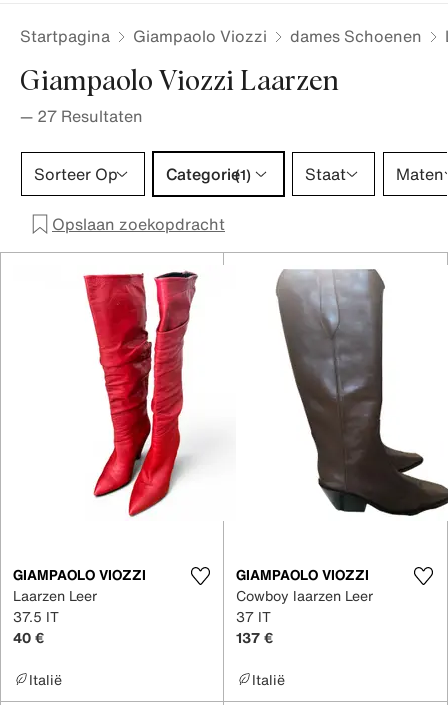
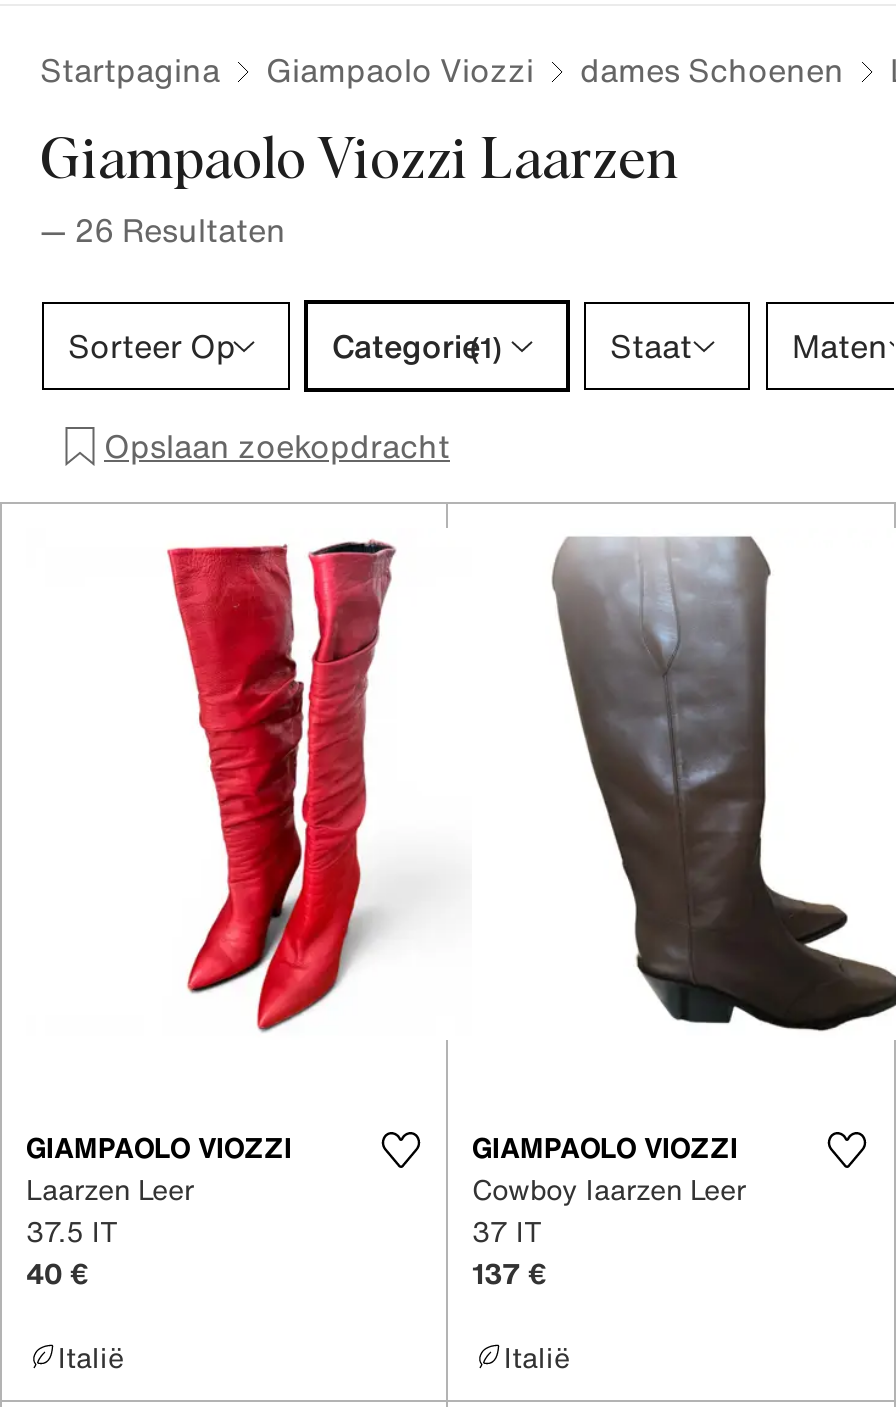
- — 27 Resultaten
+ — 26 Resultaten
